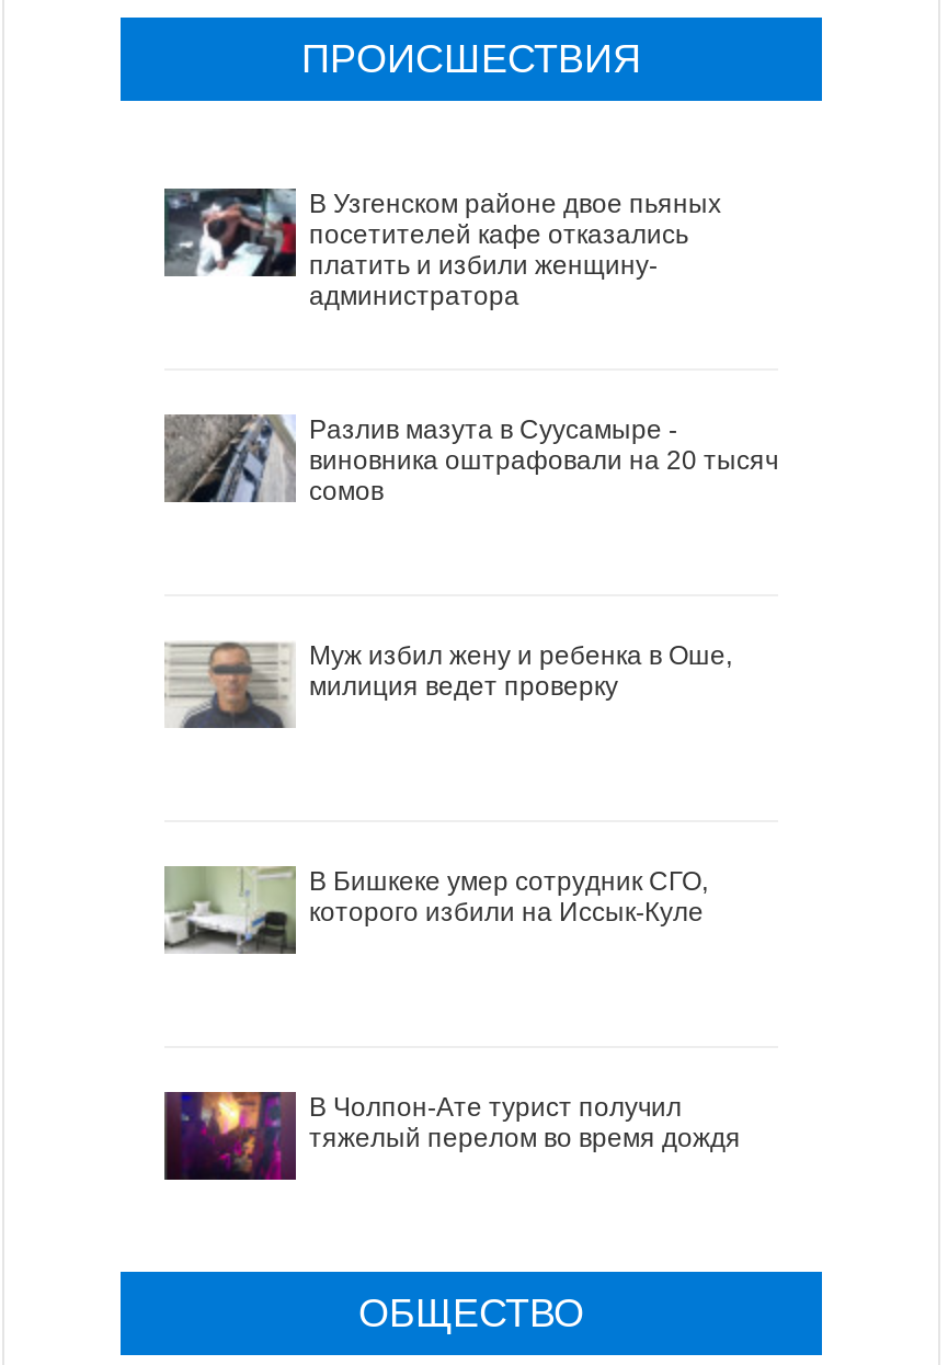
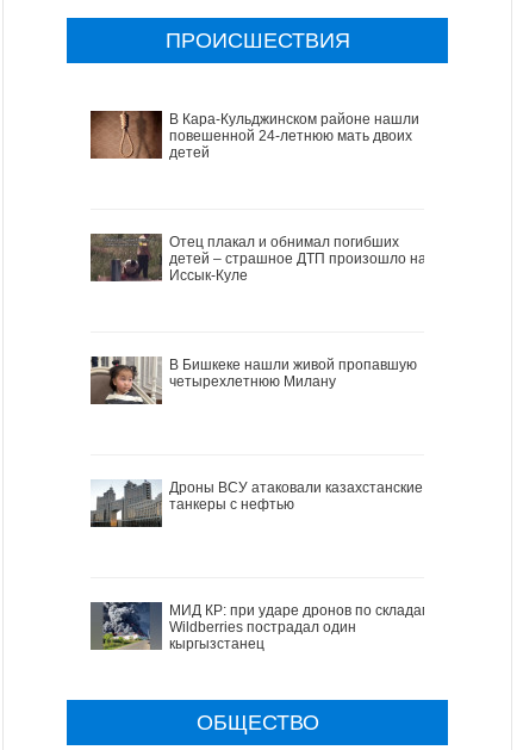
- [image]
- В Узгенском районе двое пьяных
- посетителей кафе отказались
- платить и избили женщину-
- администратора
+ [image]
+ В Кара-Кульджинском районе нашли
+ повешенной 24-летнюю мать двоих
+ детей

- [image]
- Разлив мазута в Суусамыре -
- виновника оштрафовали на 20 тысяч
- сомов
+ [image]
+ Отец плакал и обнимал погибших
+ детей – страшное ДТП произошло на
+ Иссык-Куле

- [image]
- Муж избил жену и ребенка в Оше,
- милиция ведет проверку
+ [image]
+ В Бишкеке нашли живой пропавшую
+ четырехлетнюю Милану

- [image]
- В Бишкеке умер сотрудник СГО,
- которого избили на Иссык-Куле
+ [image]
+ Дроны ВСУ атаковали казахстанские
+ танкеры с нефтью

- [image]
- В Чолпон-Ате турист получил
- тяжелый перелом во время дождя
+ [image]
+ МИД КР: при ударе дронов по складам
+ Wildberries пострадал один
+ кыргызстанец
